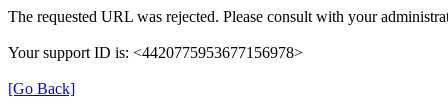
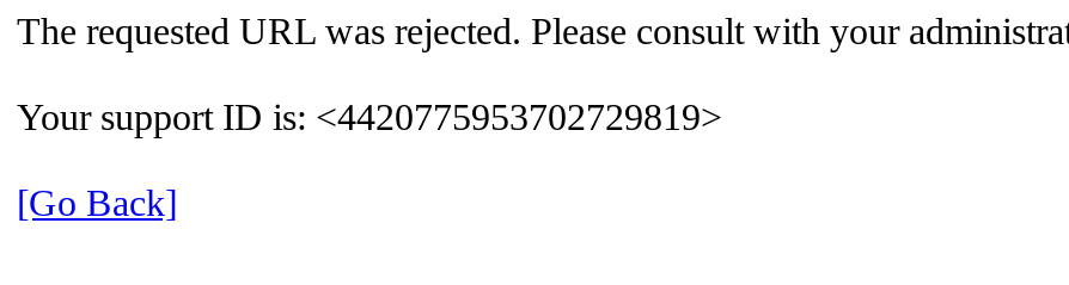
- Your support ID is: <4420775953677156978>
+ Your support ID is: <4420775953702729819>
